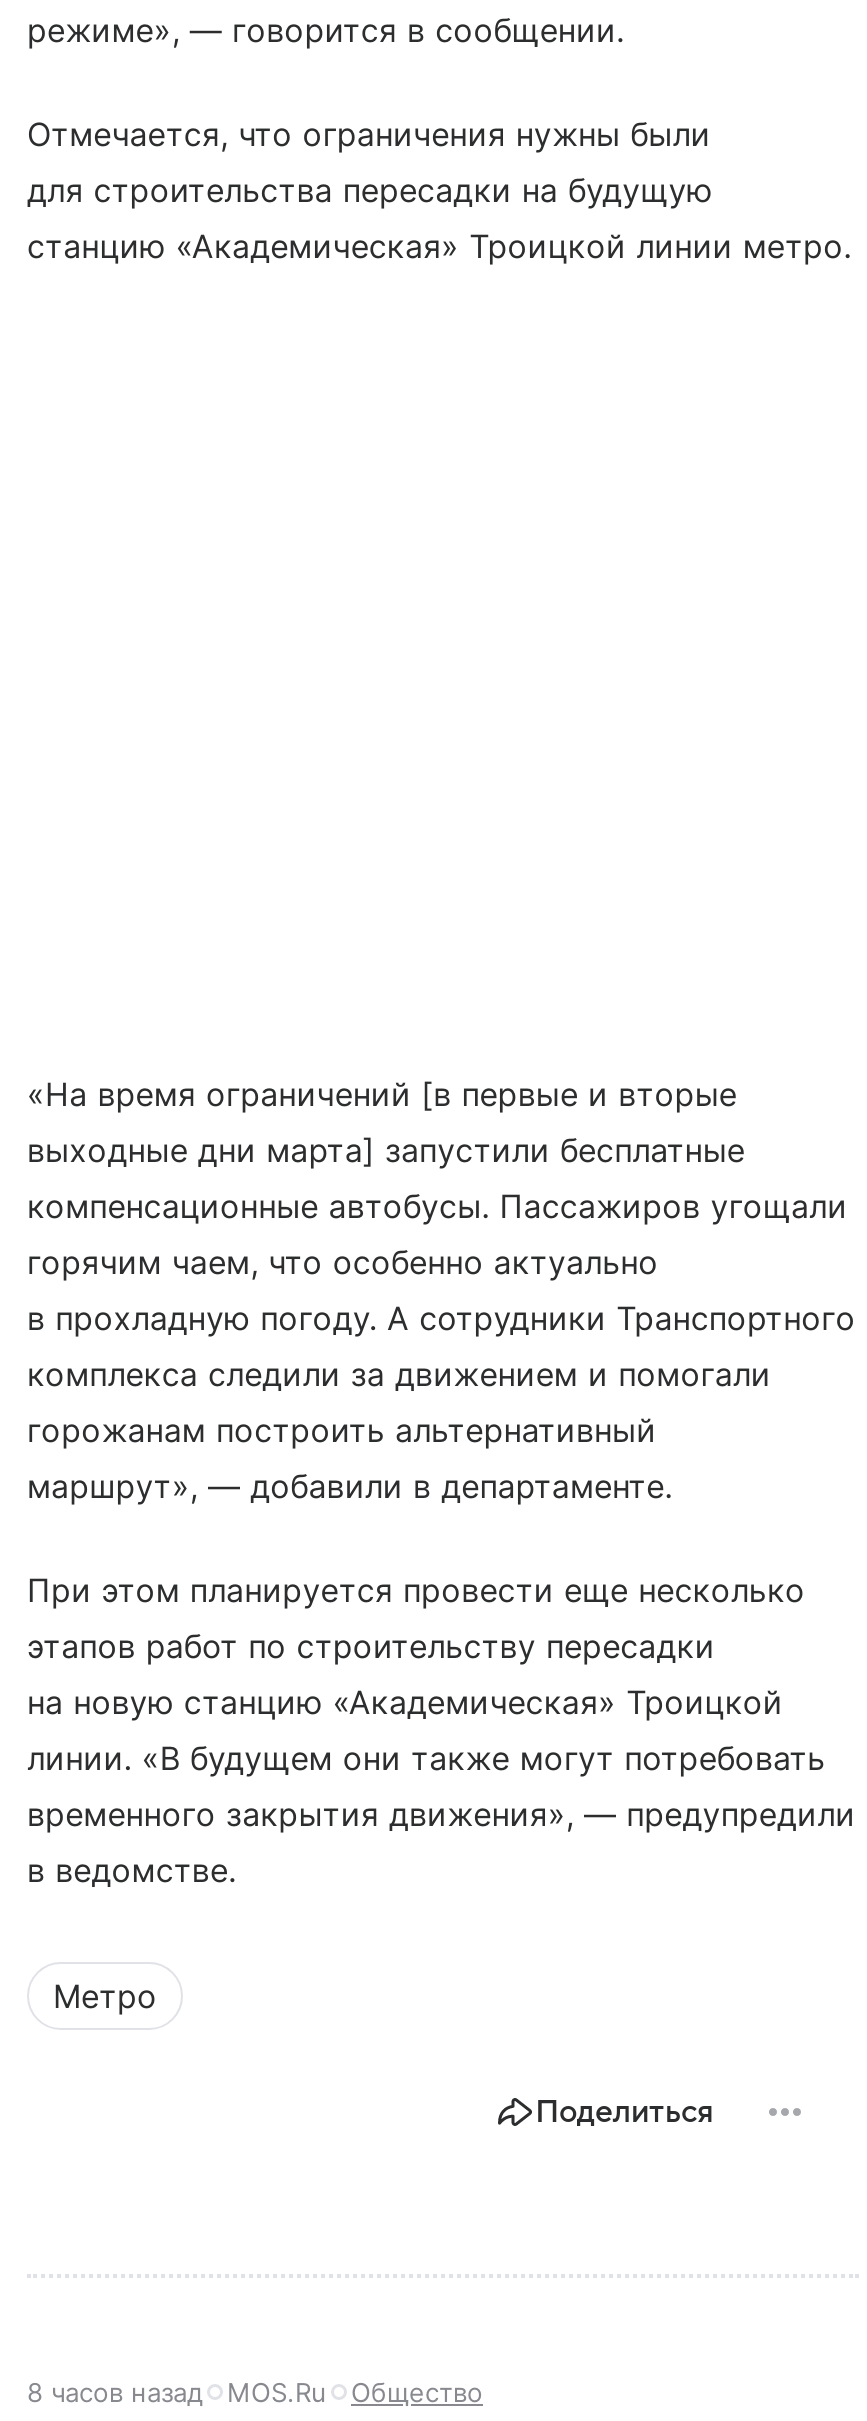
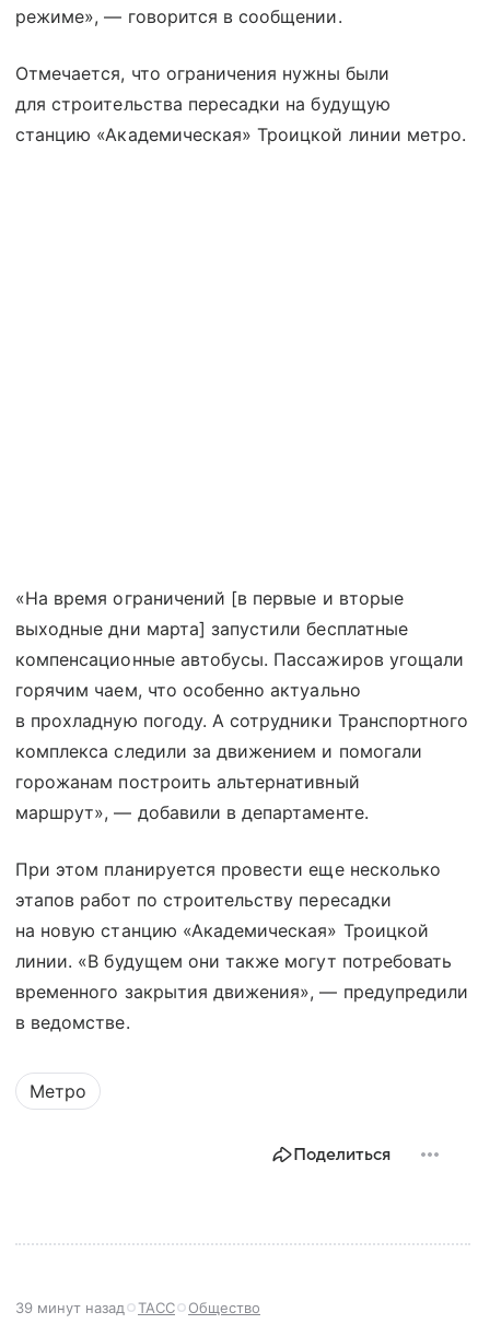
- 8 часов назад
- MOS.Ru
+ 39 минут назад
+ ТАСС
